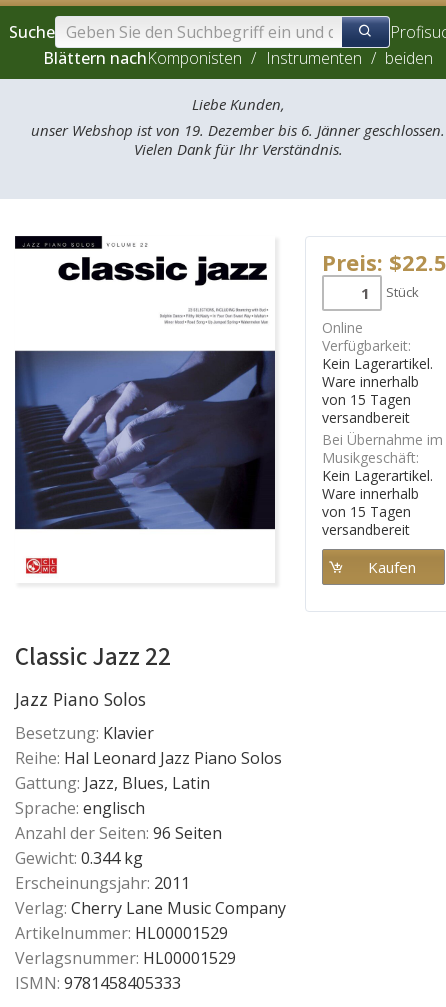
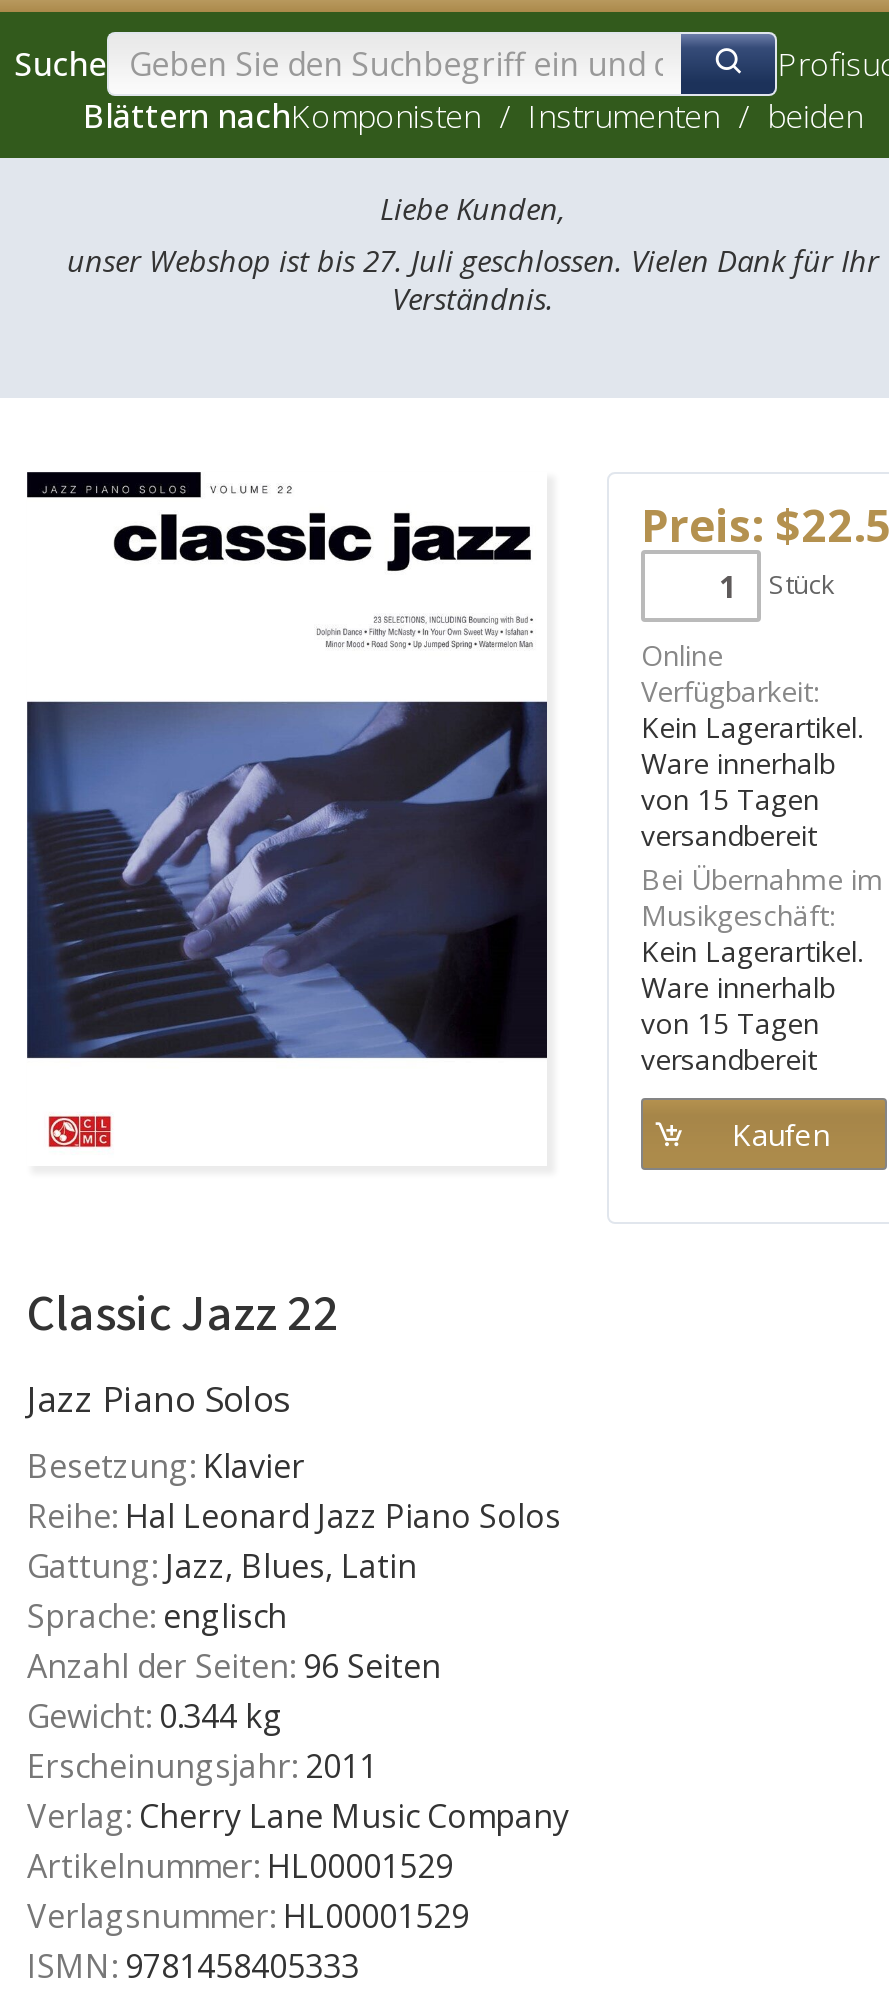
- unser Webshop ist von 19. Dezember bis 6. Jänner geschlossen.
- Vielen Dank für Ihr Verständnis.
+ unser Webshop ist bis 27. Juli geschlossen. Vielen Dank für Ihr
+ Verständnis.
